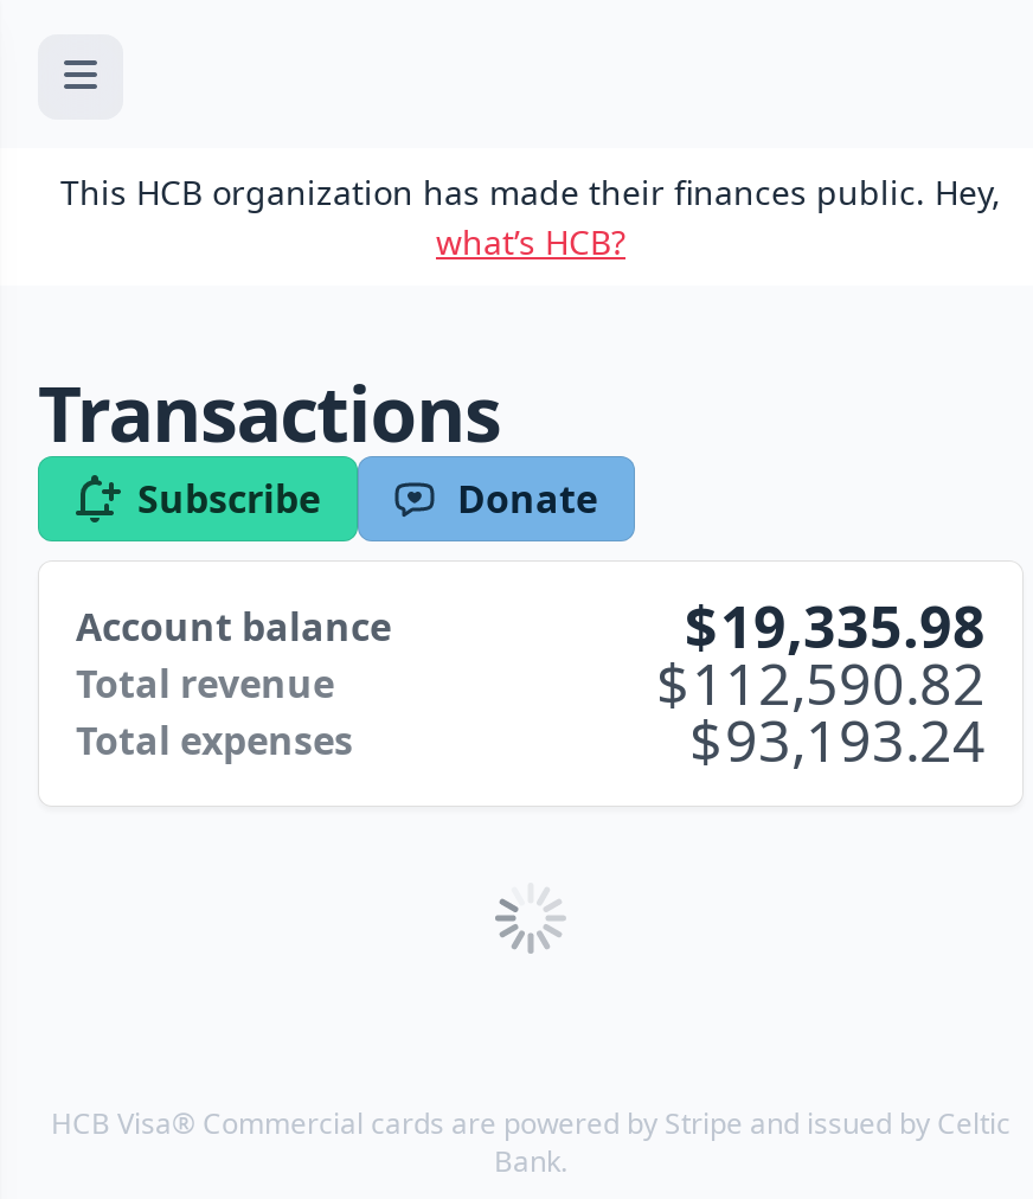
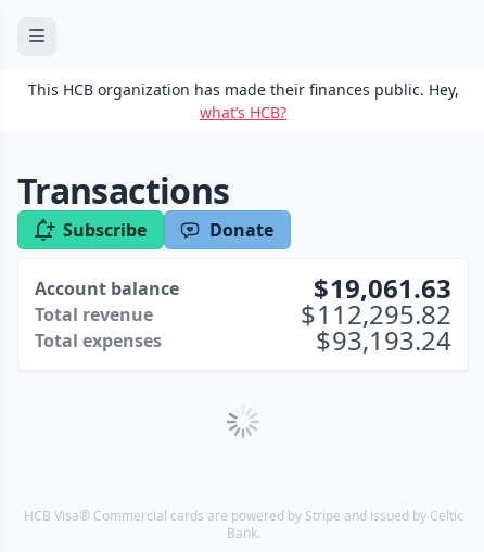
- 19,335.98
+ 19,061.63

- 112,590.82
+ 112,295.82
